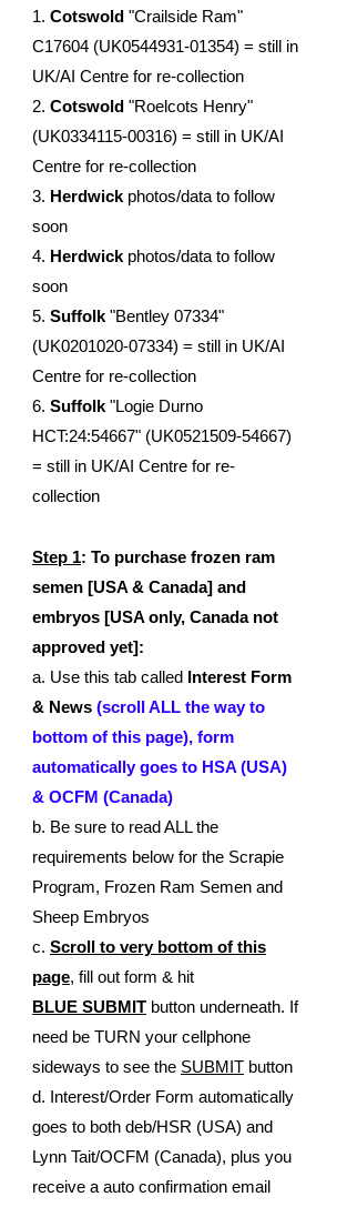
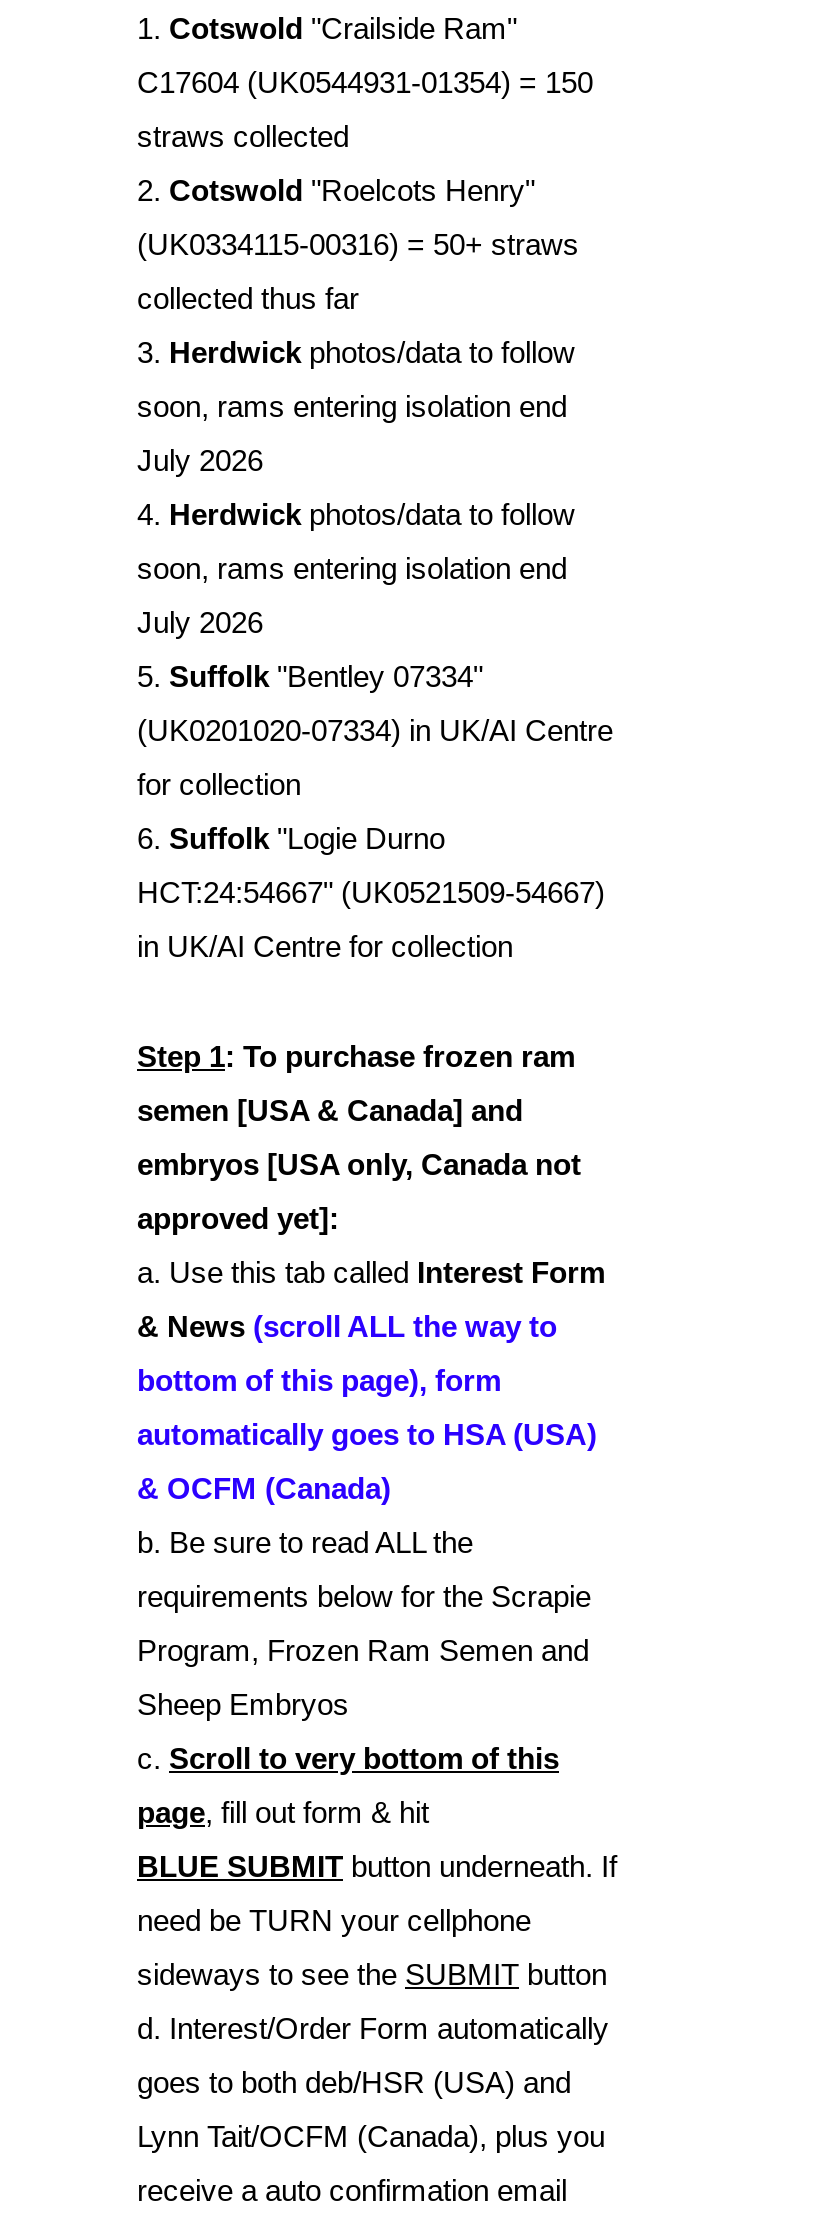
- C17604 (UK0544931-01354) = still in
+ C17604 (UK0544931-01354) = 150

- UK/AI Centre for re-collection
+ straws collected

- (UK0334115-00316) = still in UK/AI
+ (UK0334115-00316) = 50+ straws

- Centre for re-collection
+ collected thus far

- soon
+ soon, rams entering isolation end
+ July 2026

- soon
+ soon, rams entering isolation end
+ July 2026

moved down: 5. Suffolk "Bentley 07334"

- (UK0201020-07334) = still in UK/AI
+ (UK0201020-07334) in UK/AI Centre

- Centre for re-collection
+ for collection

moved down: 6. Suffolk "Logie Durno | HCT:24:54667" (UK0521509-54667)

- = still in UK/AI Centre for re-
- collection
+ in UK/AI Centre for collection
